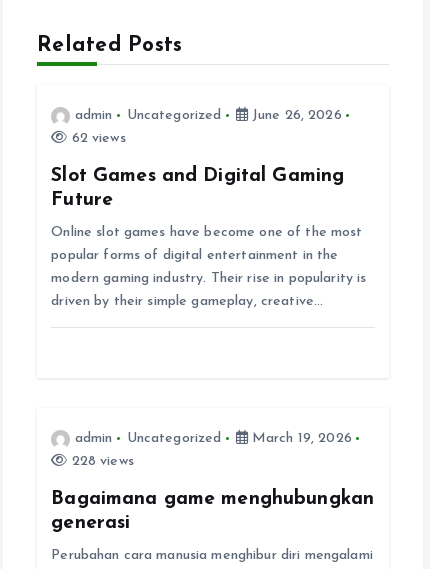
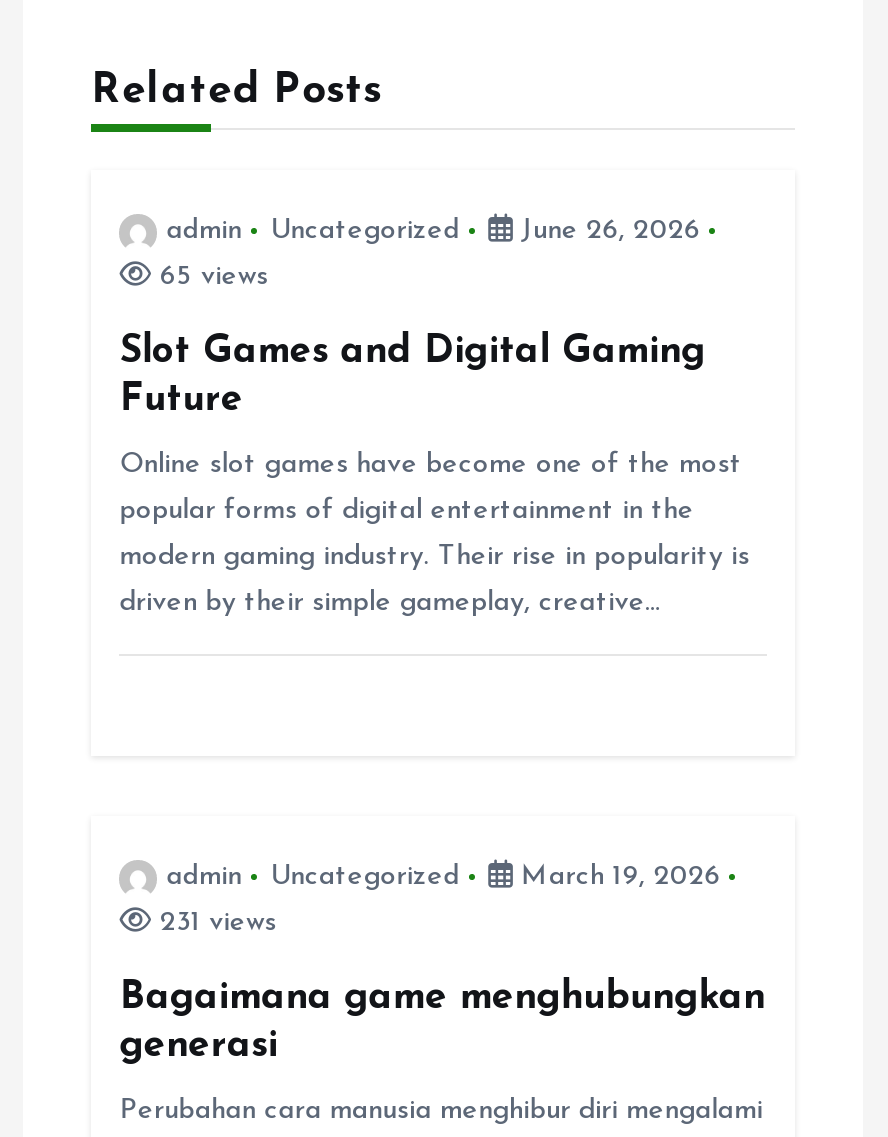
- 62 views
+ 65 views

- 228 views
+ 231 views
